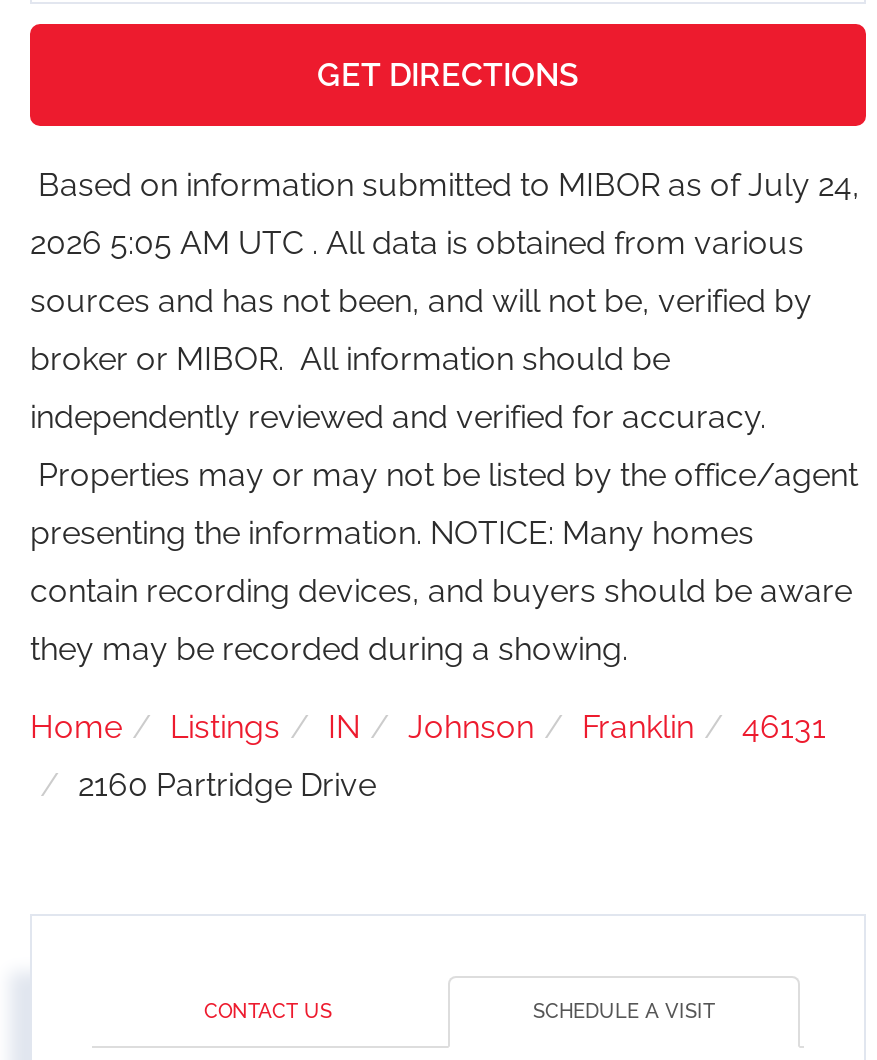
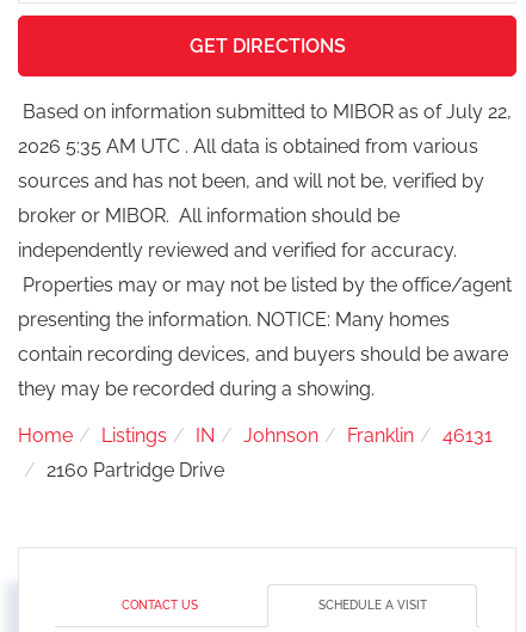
- Based on information submitted to MIBOR as of July 24,
+ Based on information submitted to MIBOR as of July 22,

- 2026 5:05 AM UTC . All data is obtained from various
+ 2026 5:35 AM UTC . All data is obtained from various
